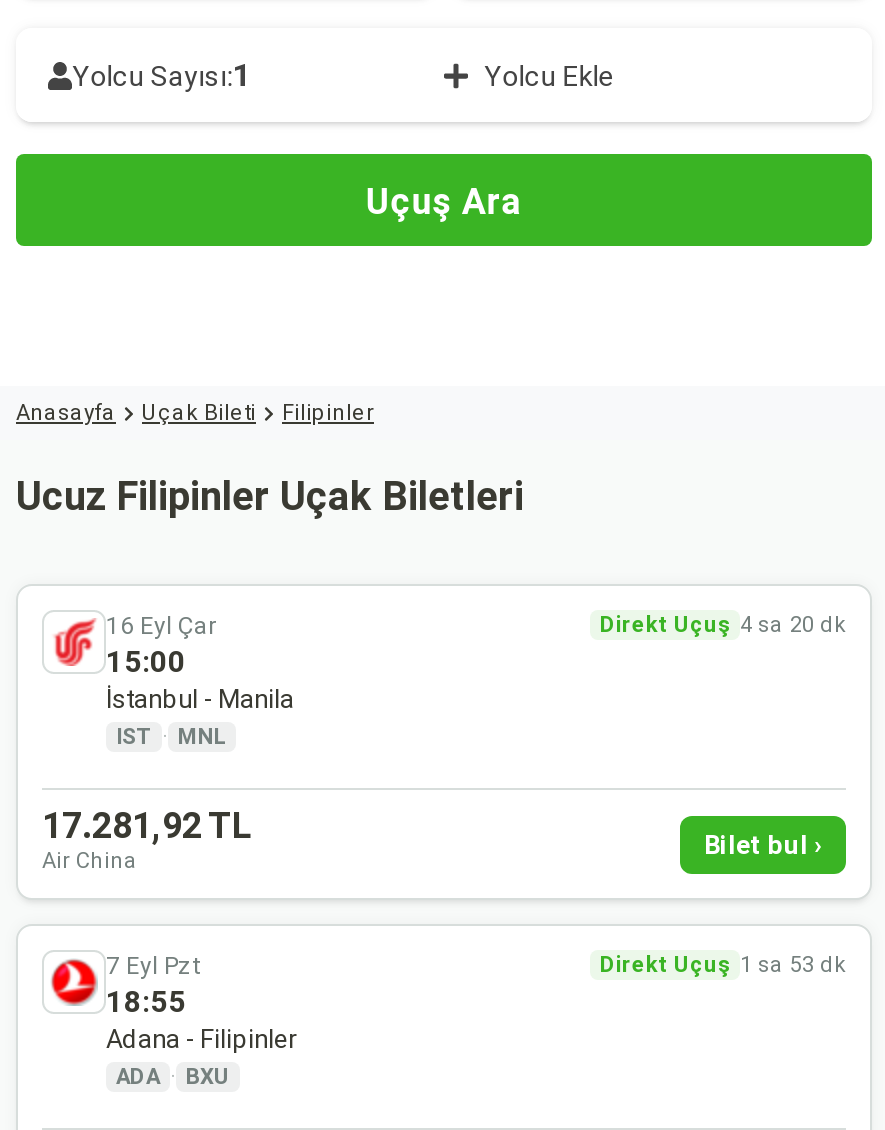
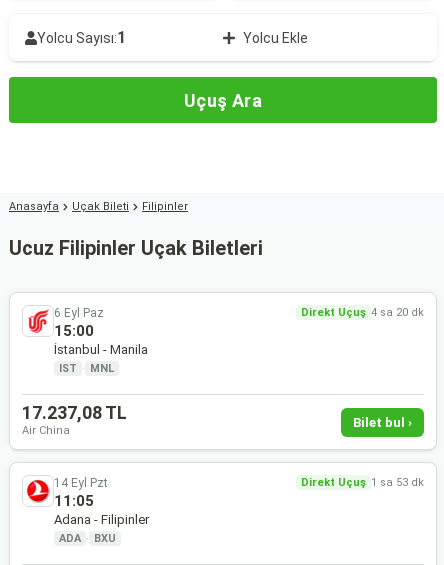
- 16 Eyl Çar
+ 6 Eyl Paz

- 17.281,92 TL
+ 17.237,08 TL

- 7 Eyl Pzt
+ 14 Eyl Pzt

- 18:55
+ 11:05
